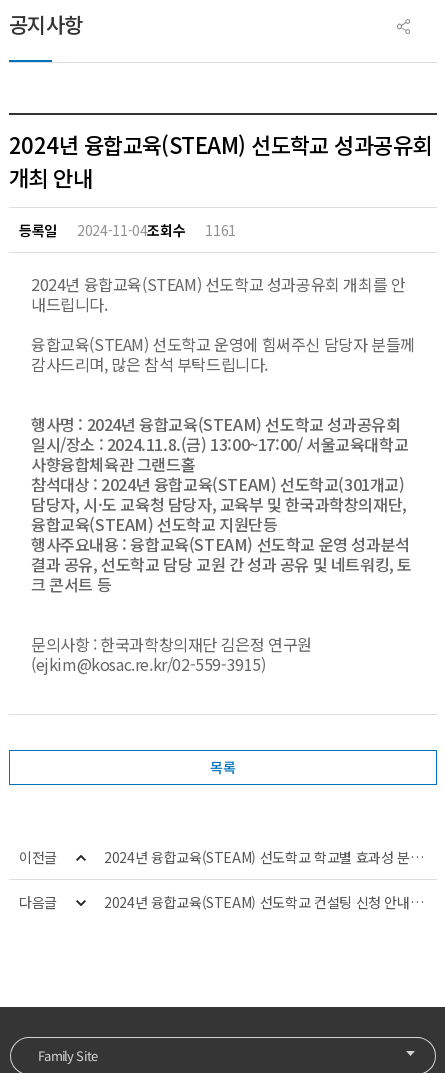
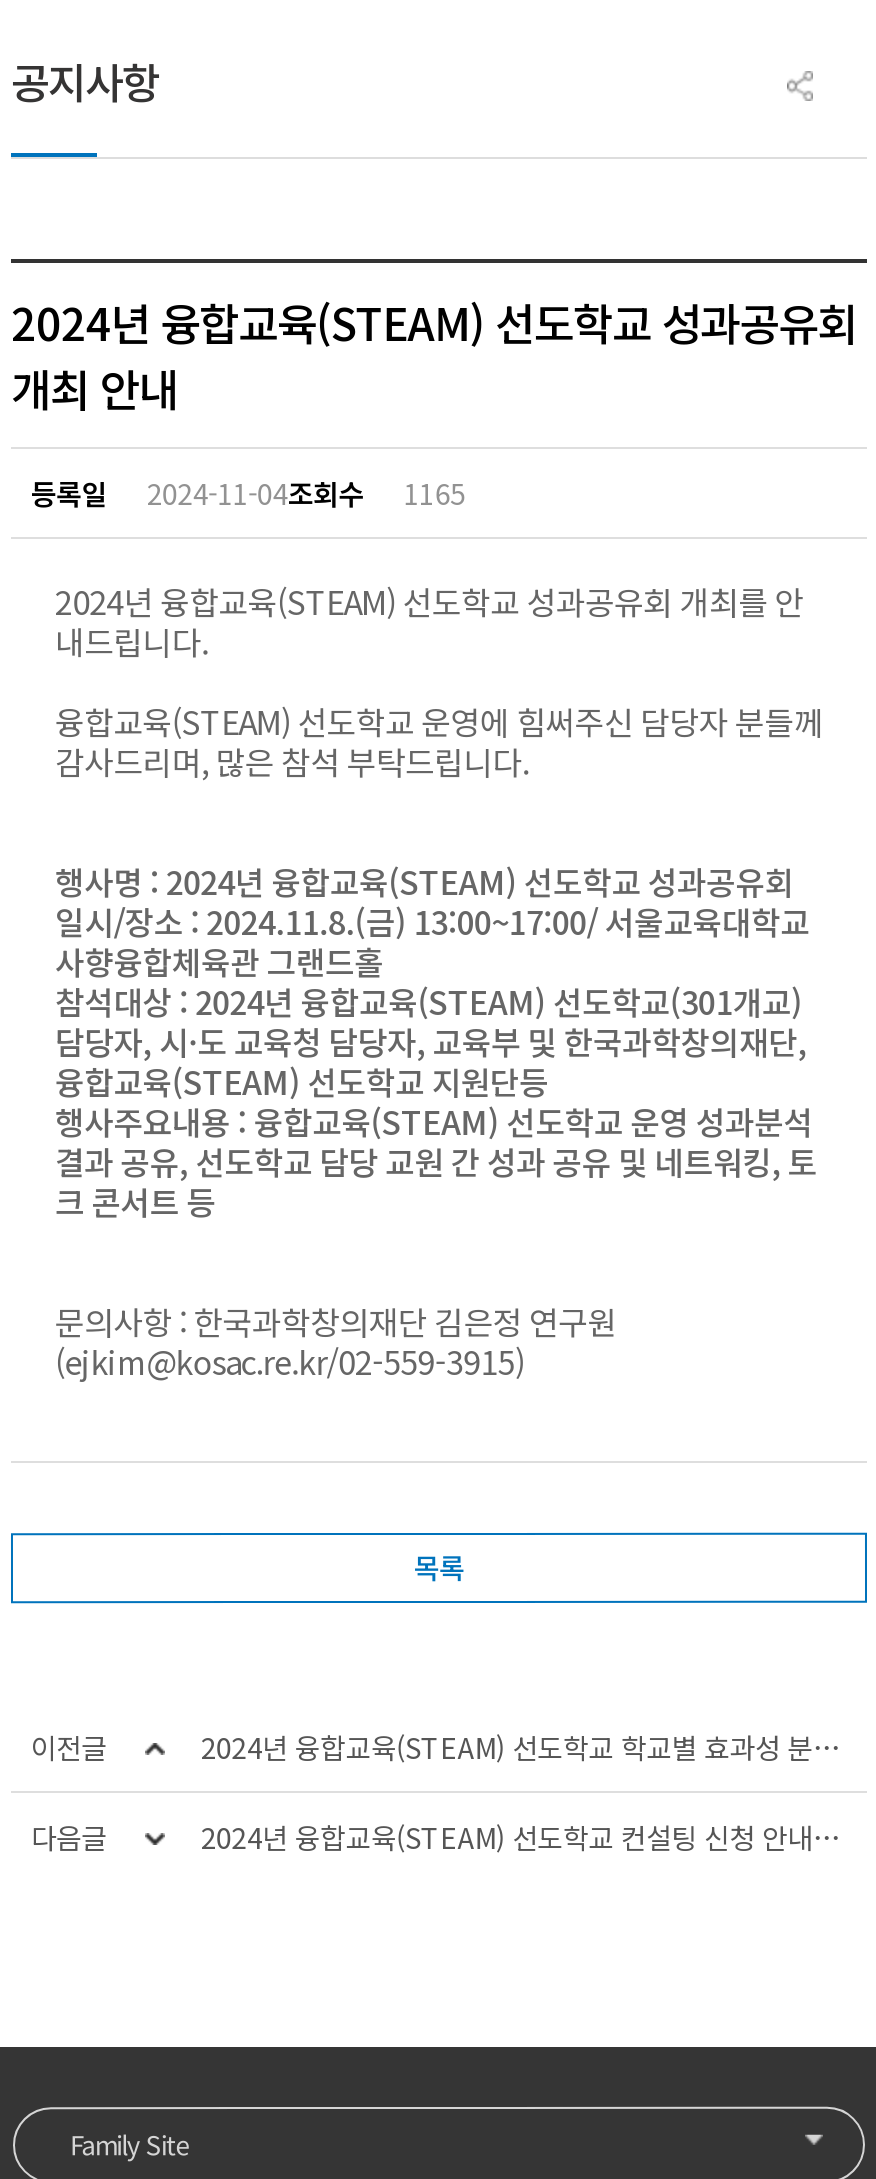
- 등록일 2024-11-04조회수 1161
+ 등록일 2024-11-04조회수 1165
